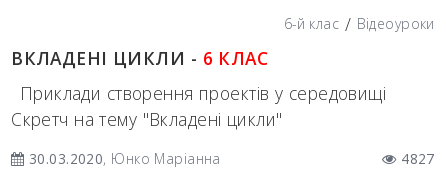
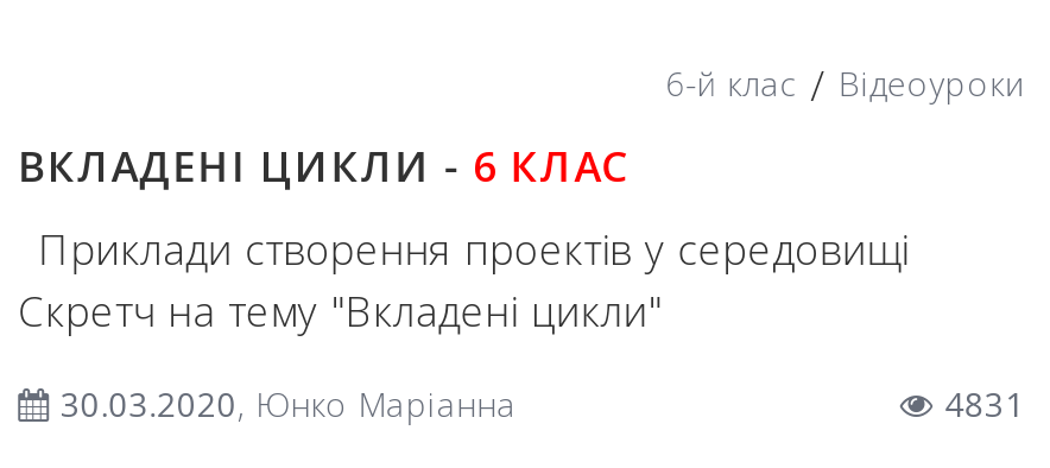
- 4827
+ 4831
